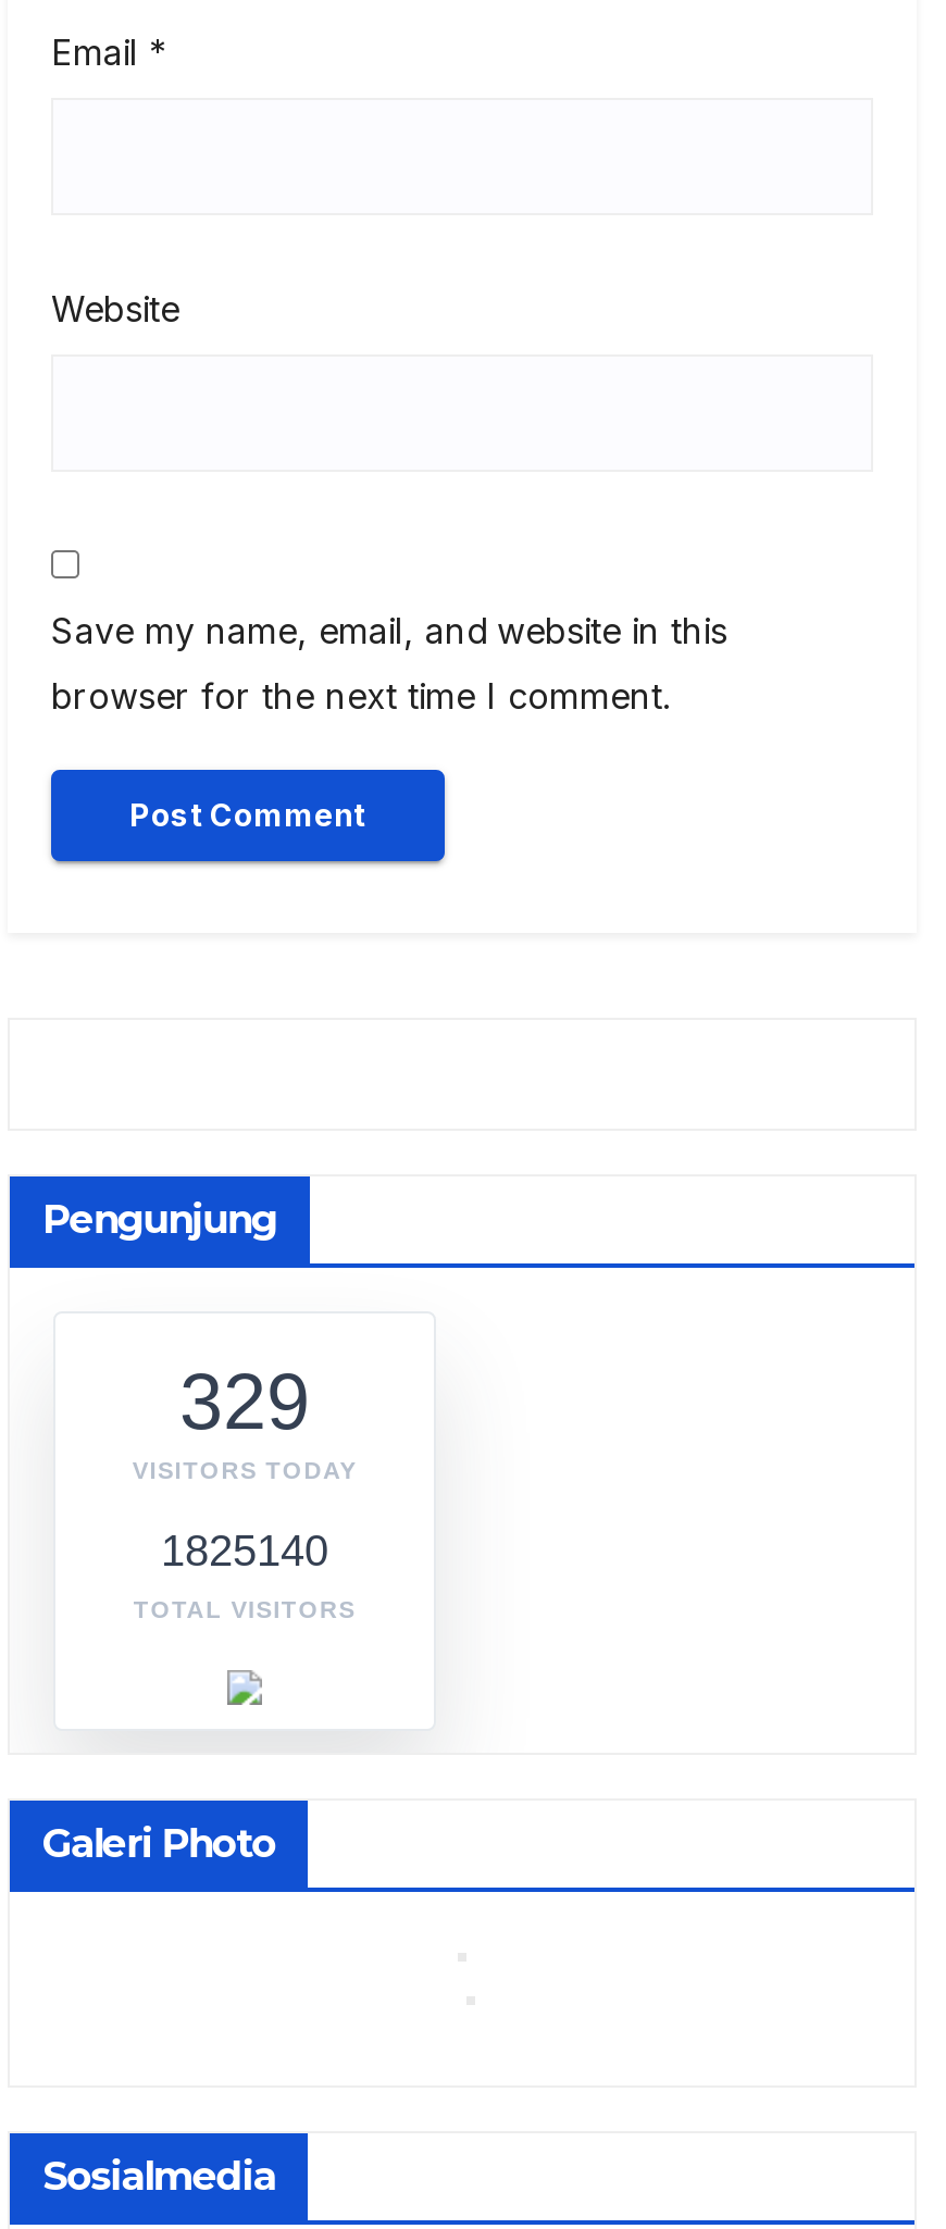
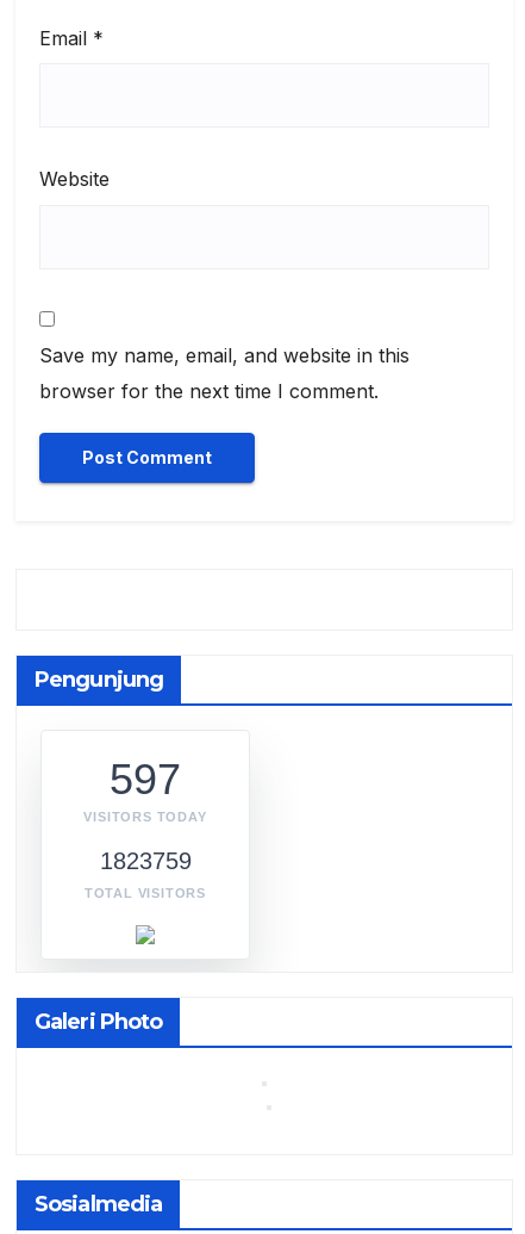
- 329
+ 597

- 1825140
+ 1823759
